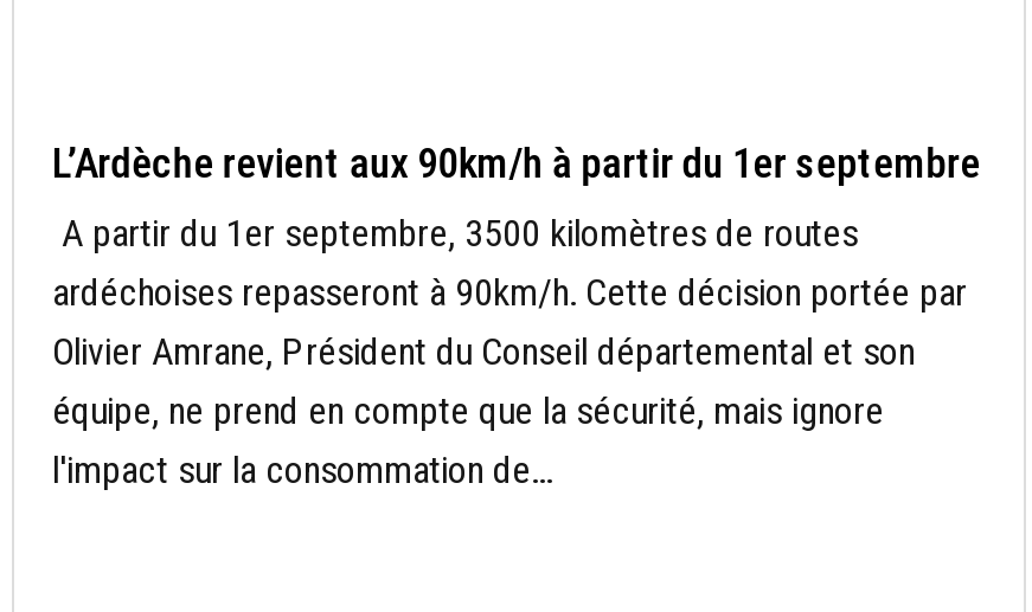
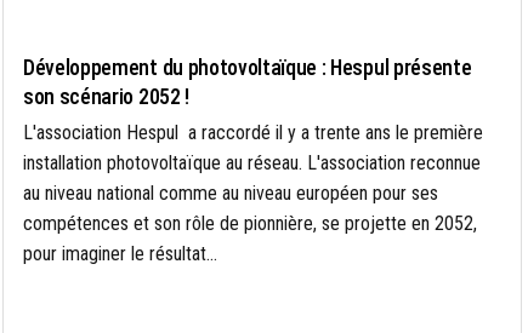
- L’Ardèche revient aux 90km/h à partir du 1er septembre
+ Développement du photovoltaïque : Hespul présente
+ son scénario 2052 !

- A partir du 1er septembre, 3500 kilomètres de routes
- ardéchoises repasseront à 90km/h. Cette décision portée par
- Olivier Amrane, Président du Conseil départemental et son
- équipe, ne prend en compte que la sécurité, mais ignore
- l'impact sur la consommation de...
+ L'association Hespul a raccordé il y a trente ans le première
+ installation photovoltaïque au réseau. L'association reconnue
+ au niveau national comme au niveau européen pour ses
+ compétences et son rôle de pionnière, se projette en 2052,
+ pour imaginer le résultat...
